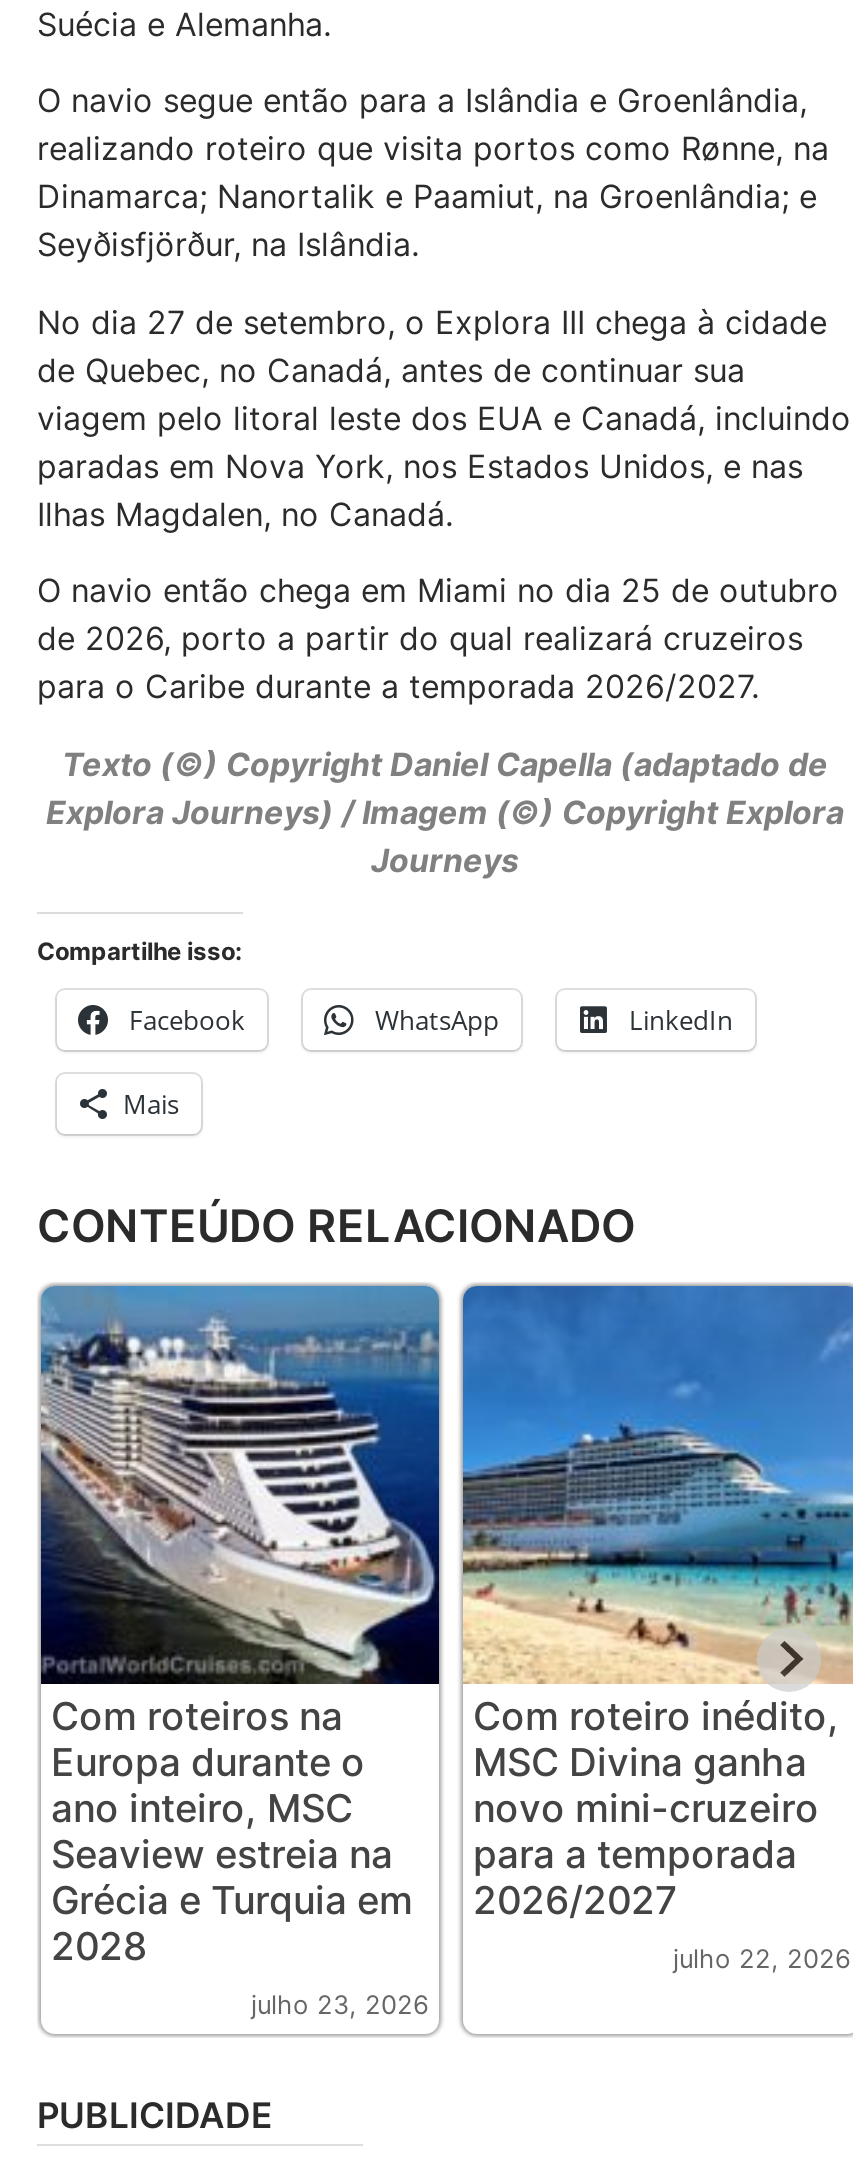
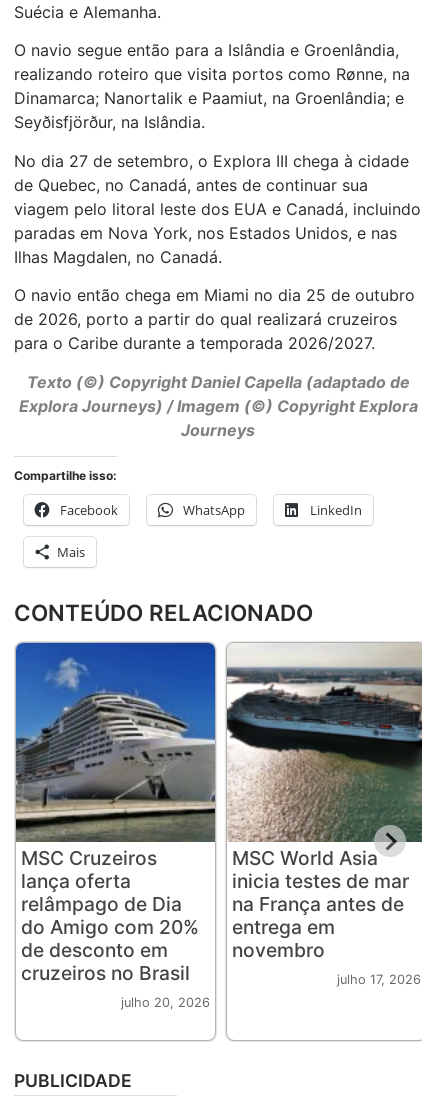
- [image]
- Com roteiros na
- Europa durante o
- ano inteiro, MSC
- Seaview estreia na
- Grécia e Turquia em
- 2028
- julho 23, 2026
+ [image]
+ MSC Cruzeiros
+ lança oferta
+ relâmpago de Dia
+ do Amigo com 20%
+ de desconto em
+ cruzeiros no Brasil
+ julho 20, 2026

- [image]
- Com roteiro inédito,
- MSC Divina ganha
- novo mini-cruzeiro
- para a temporada
- 2026/2027
- julho 22, 2026
+ [image]
+ MSC World Asia
+ inicia testes de mar
+ na França antes de
+ entrega em
+ novembro
+ julho 17, 2026
